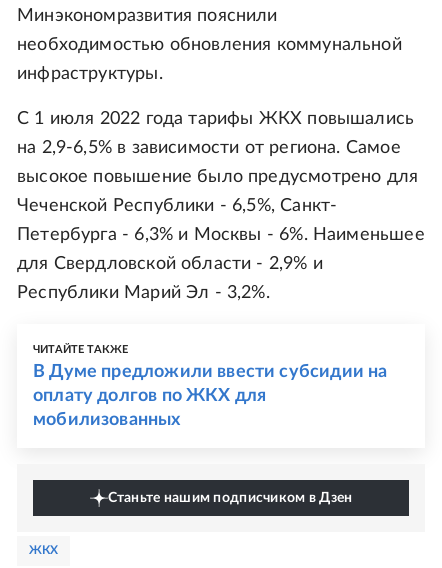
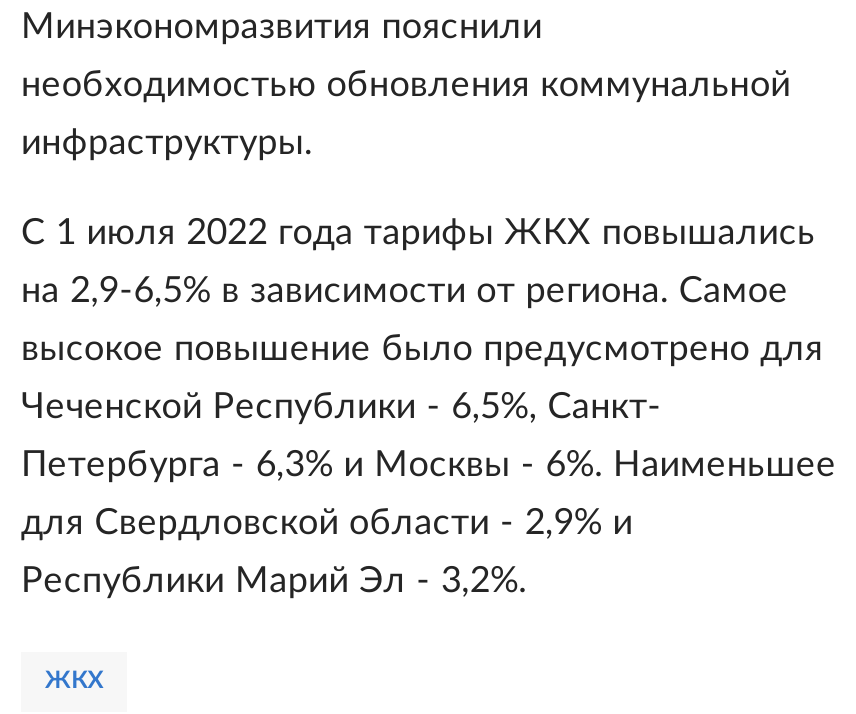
- ЧИТАЙТЕ ТАКЖЕ
- В Думе предложили ввести субсидии на
- оплату долгов по ЖКХ для
- мобилизованных

- Станьте нашим подписчиком в Дзен
